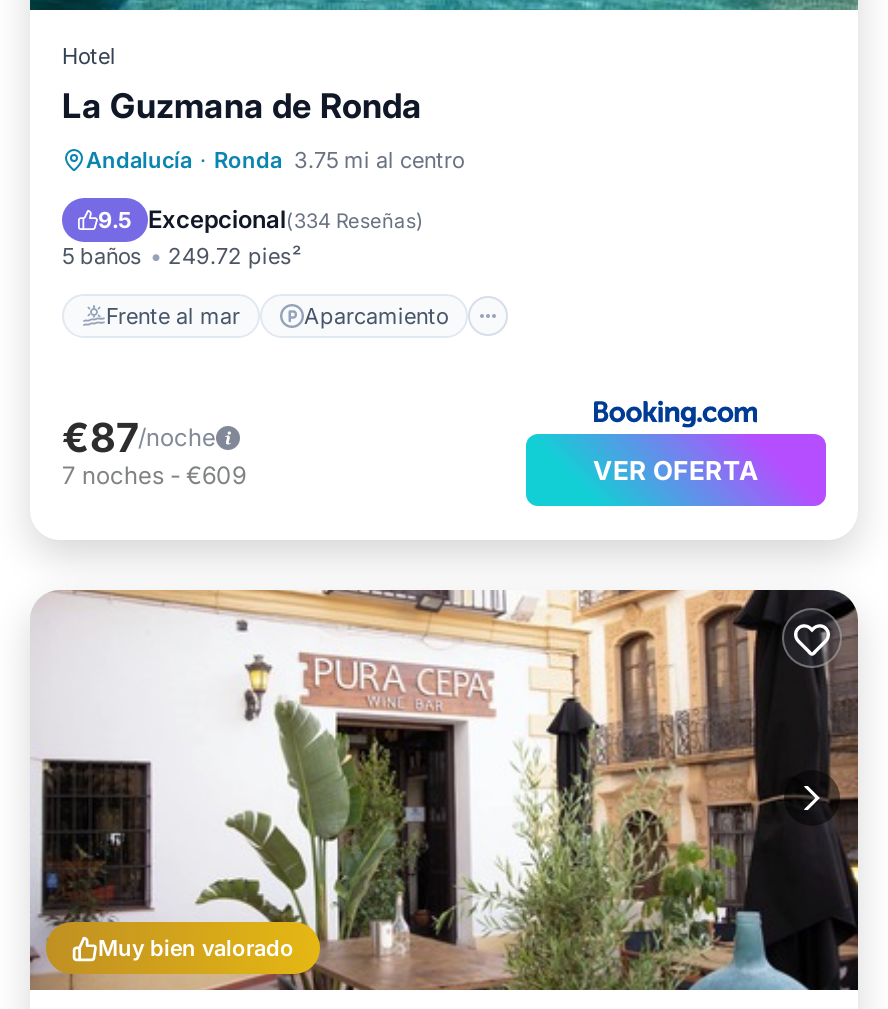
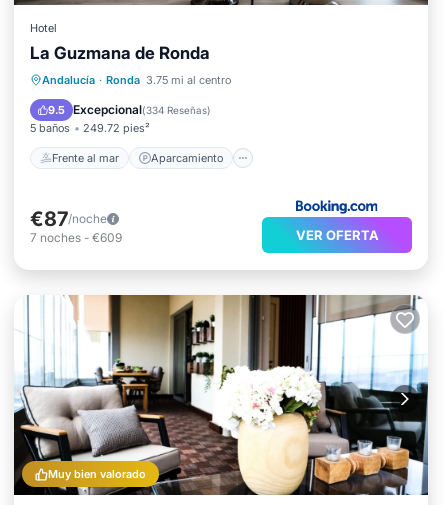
- [image]
+ [image]
